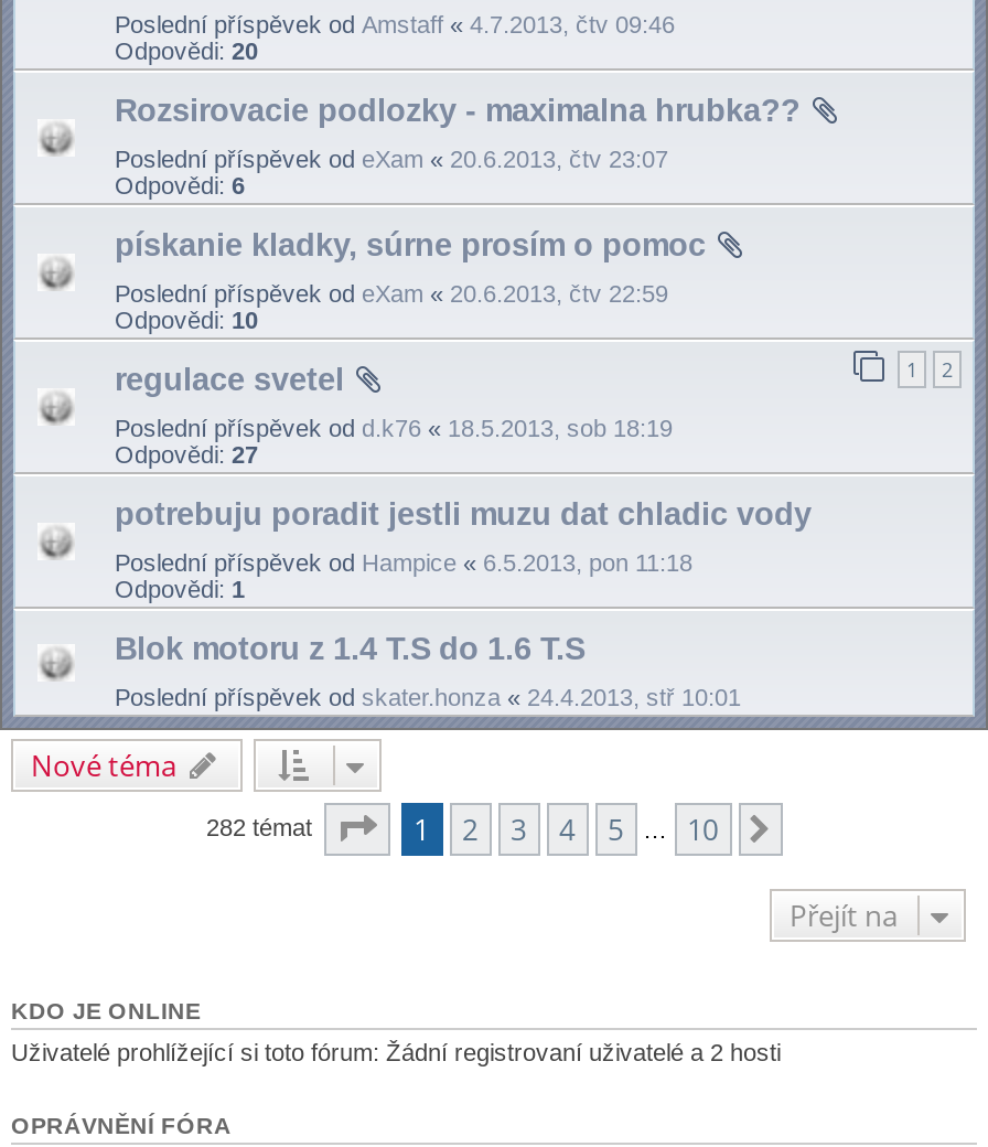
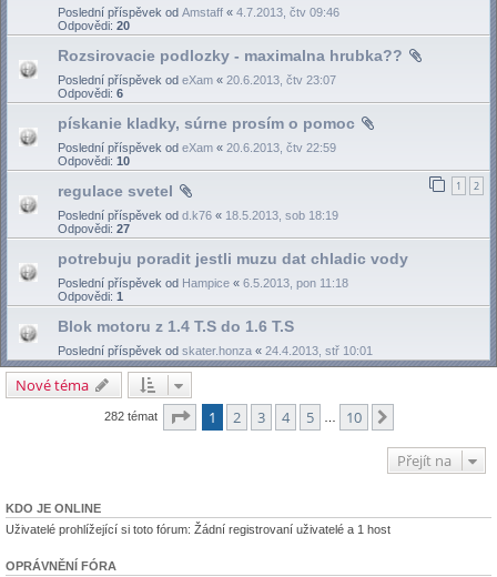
- Uživatelé prohlížející si toto fórum: Žádní registrovaní uživatelé a 2 hosti
+ Uživatelé prohlížející si toto fórum: Žádní registrovaní uživatelé a 1 host
